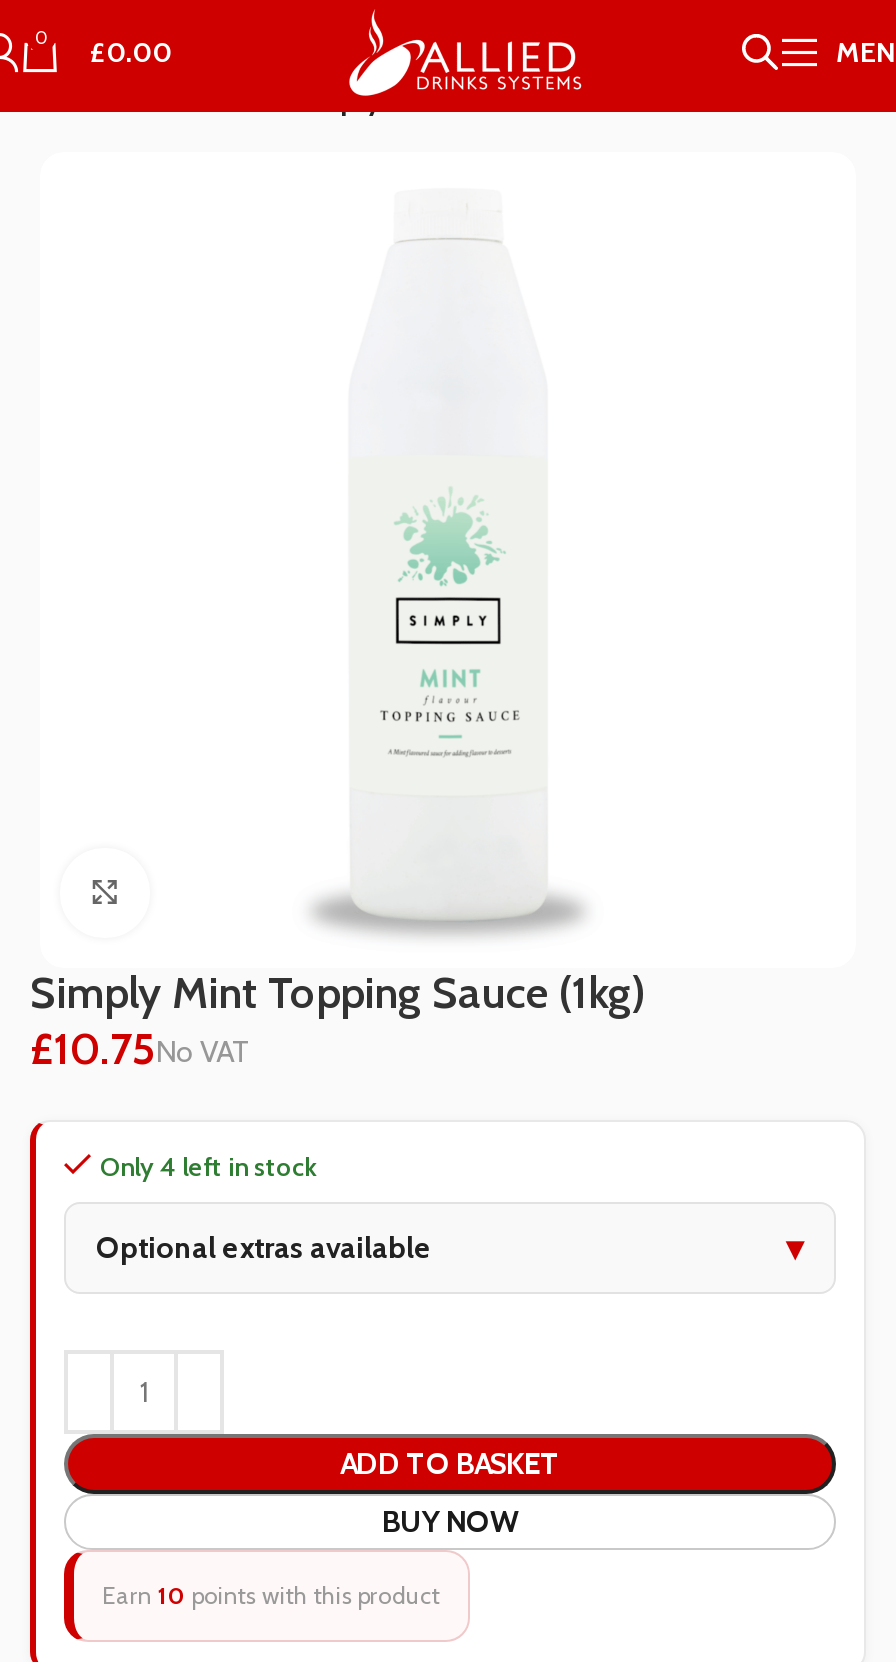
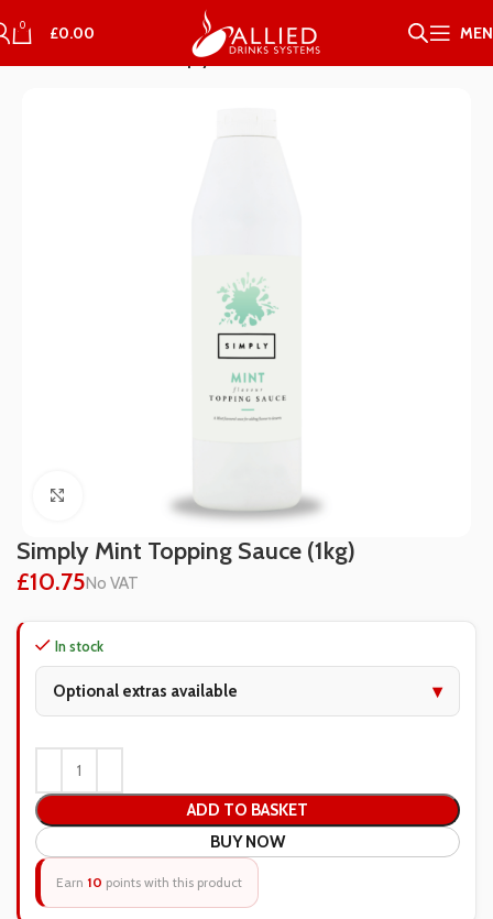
- Only 4 left in stock
+ In stock
